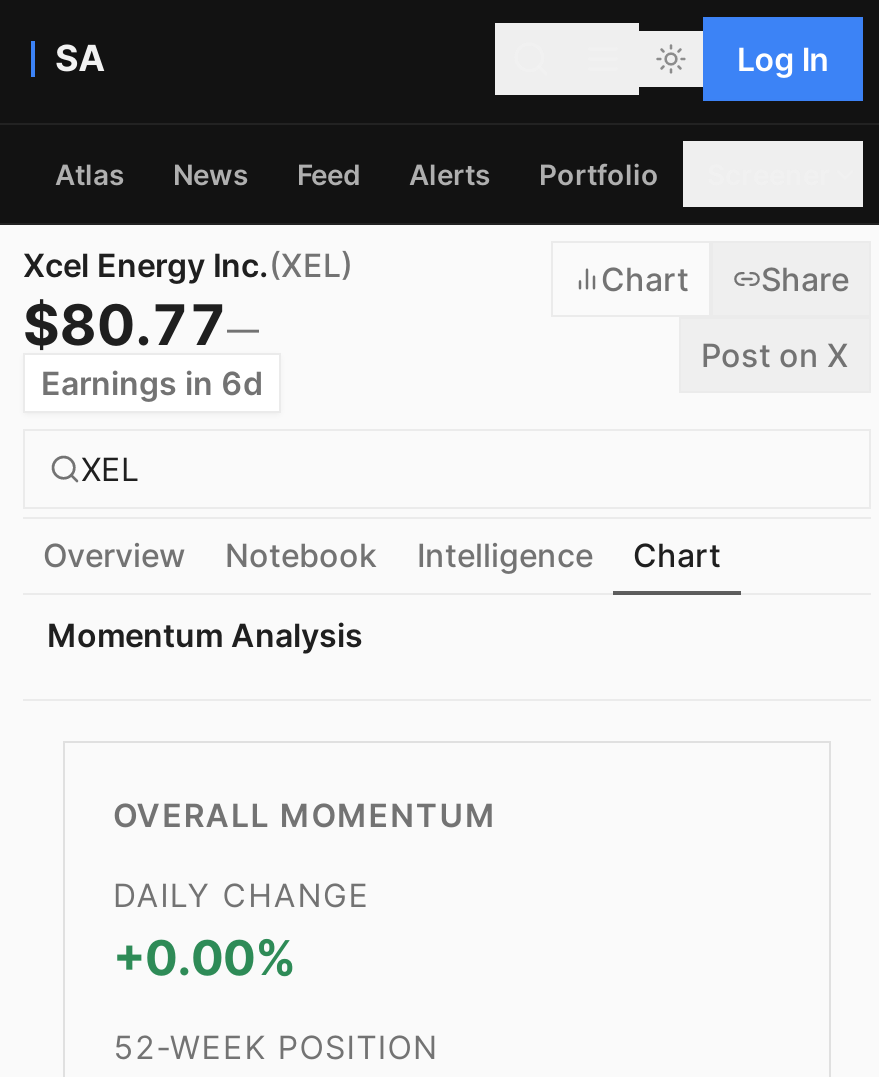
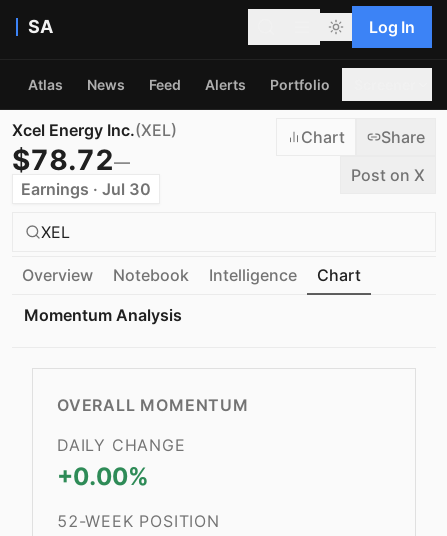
- $80.77—
- Earnings in 6d
+ $78.72—
+ Earnings · Jul 30
